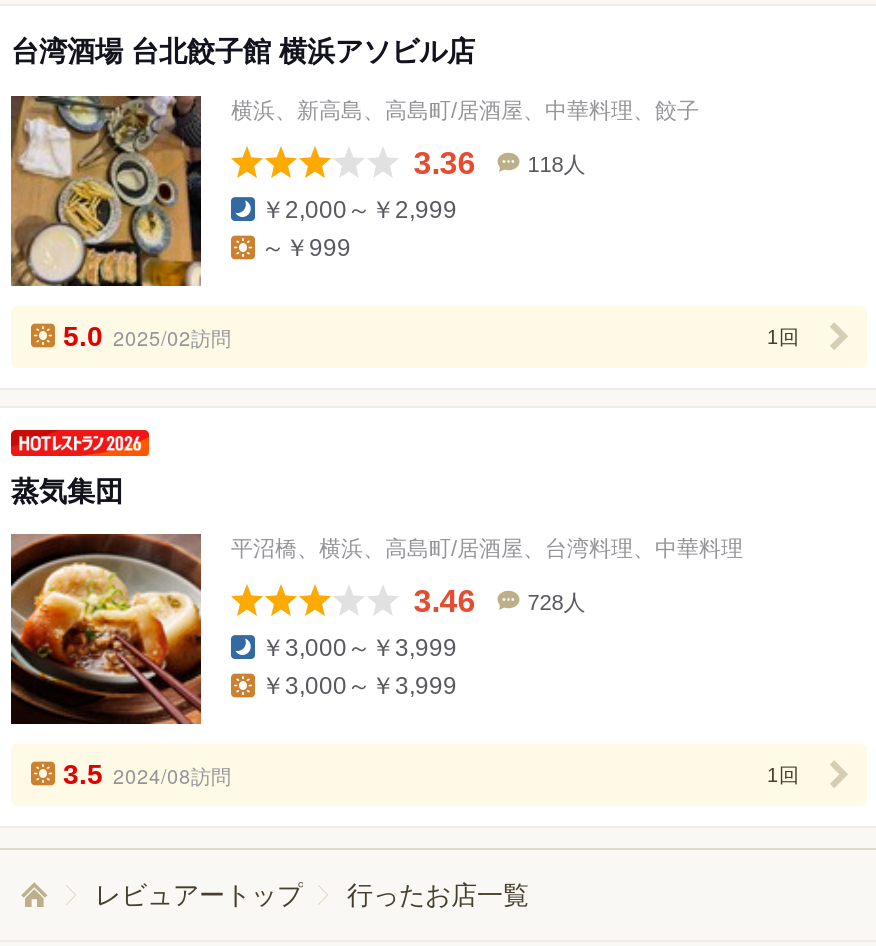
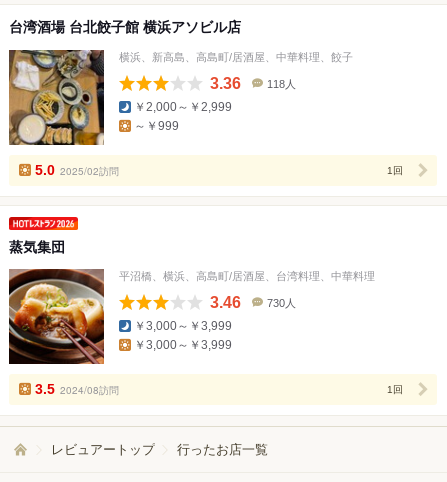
- 728人
+ 730人
